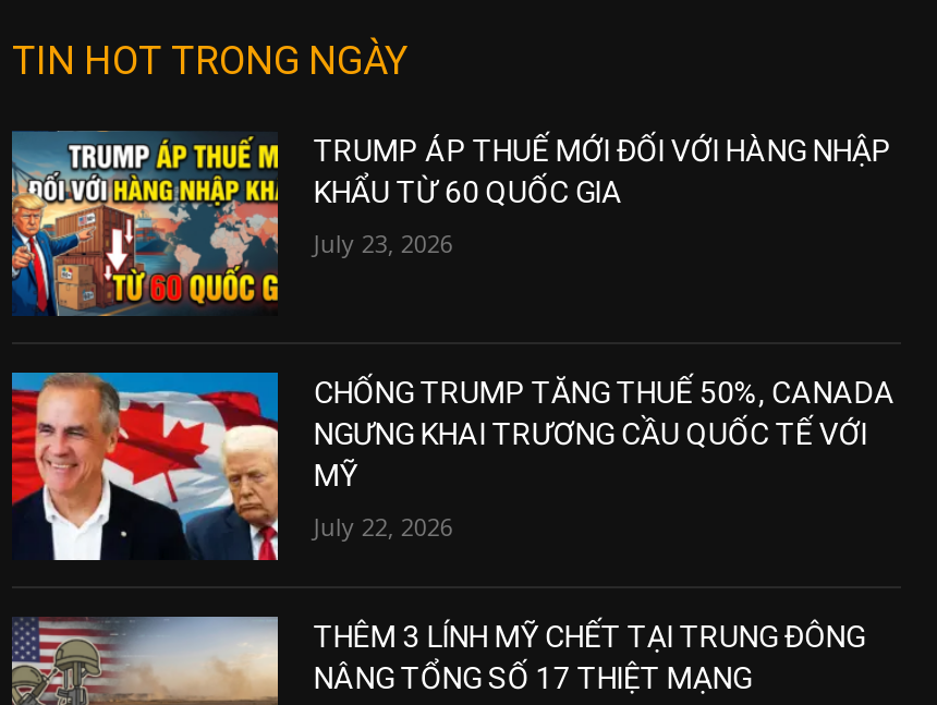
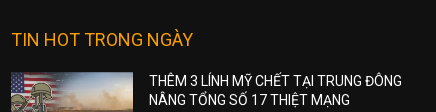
- [image]
- TRUMP ÁP THUẾ MỚI ĐỐI VỚI HÀNG NHẬP
- KHẨU TỪ 60 QUỐC GIA
- July 23, 2026

- [image]
- CHỐNG TRUMP TĂNG THUẾ 50%, CANADA
- NGƯNG KHAI TRƯƠNG CẦU QUỐC TẾ VỚI
- MỸ
- July 22, 2026
